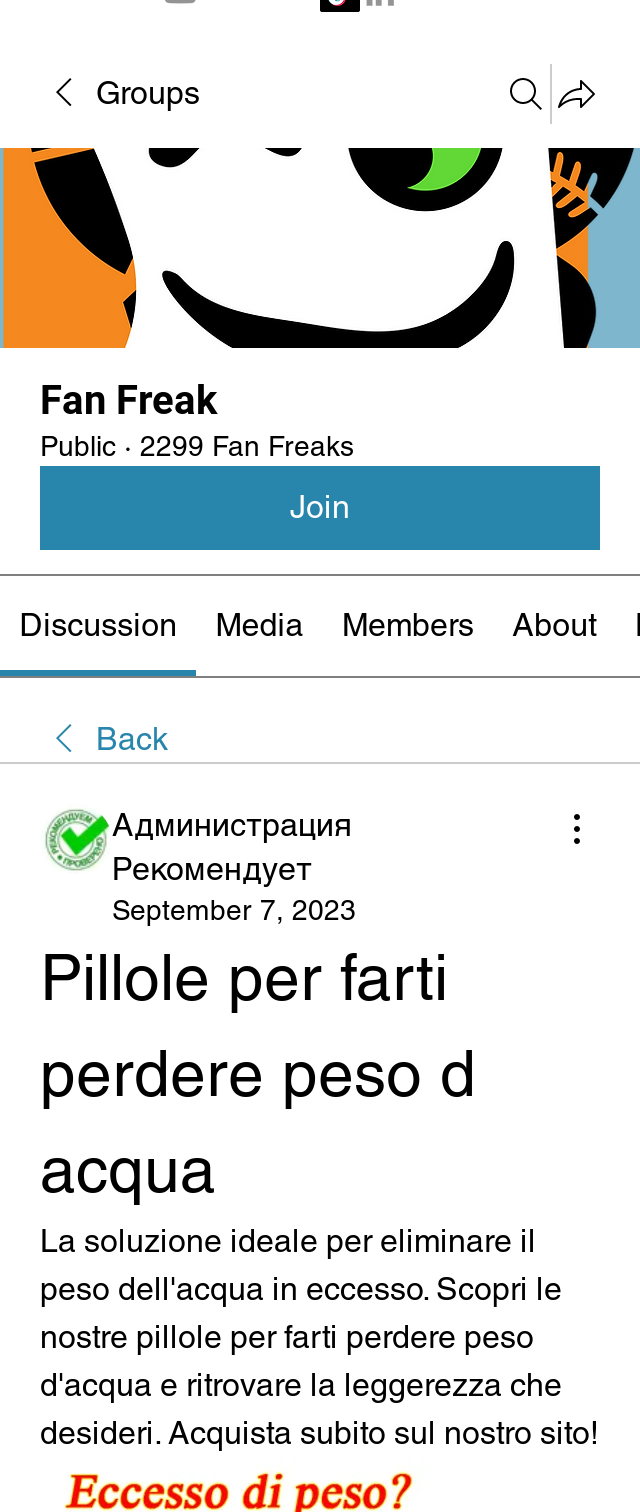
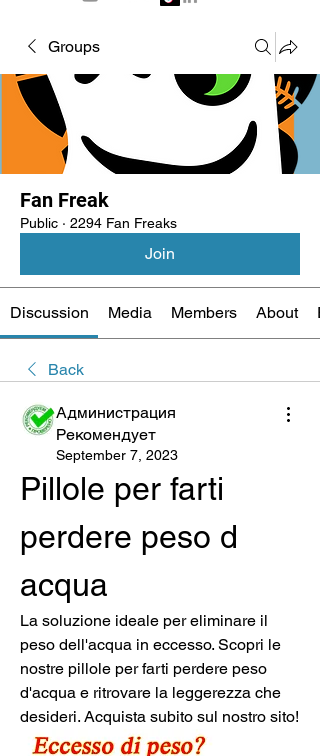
- Public · 2299 Fan Freaks
+ Public · 2294 Fan Freaks
